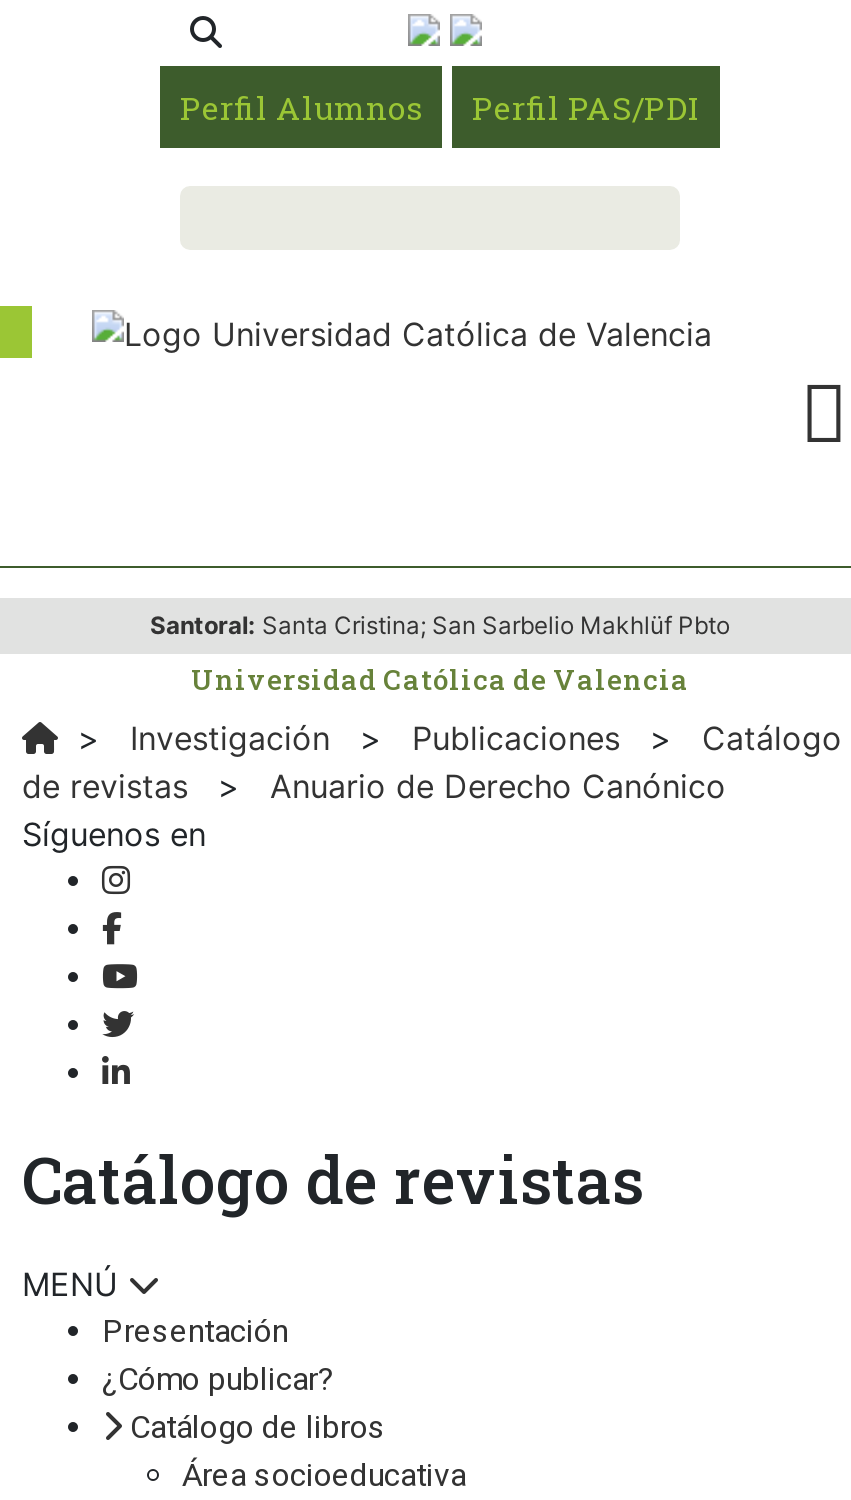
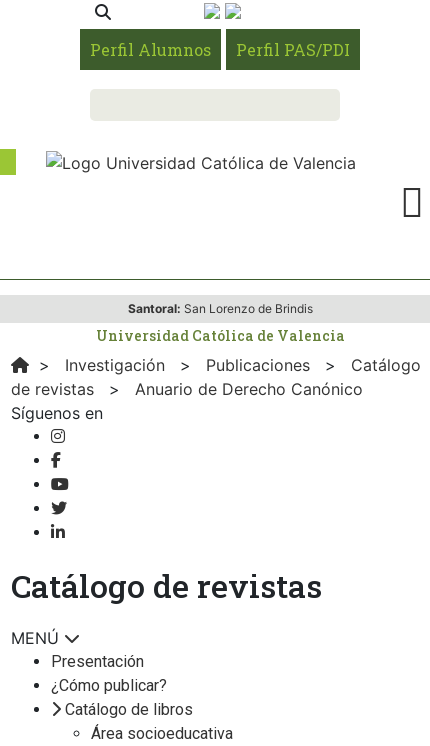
- Santoral: Santa Cristina; San Sarbelio Makhlüf Pbto
+ Santoral: San Lorenzo de Brindis
